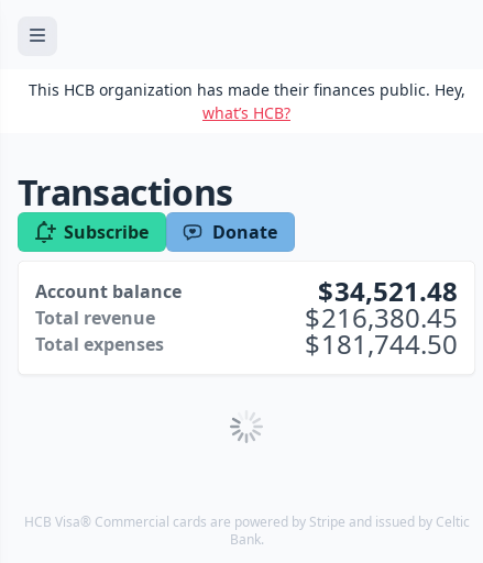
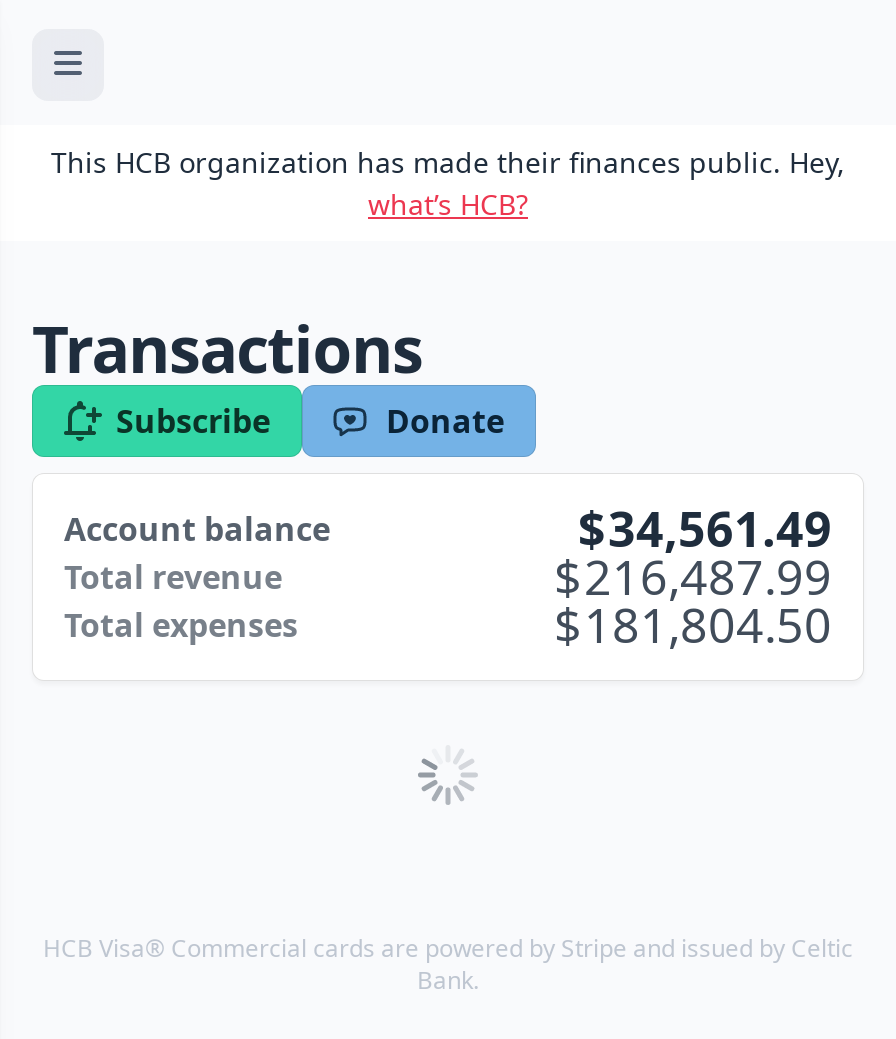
- 34,521.48
+ 34,561.49

- 216,380.45
+ 216,487.99

- 181,744.50
+ 181,804.50
